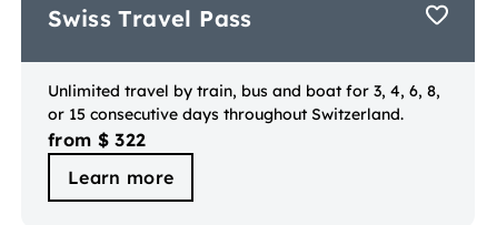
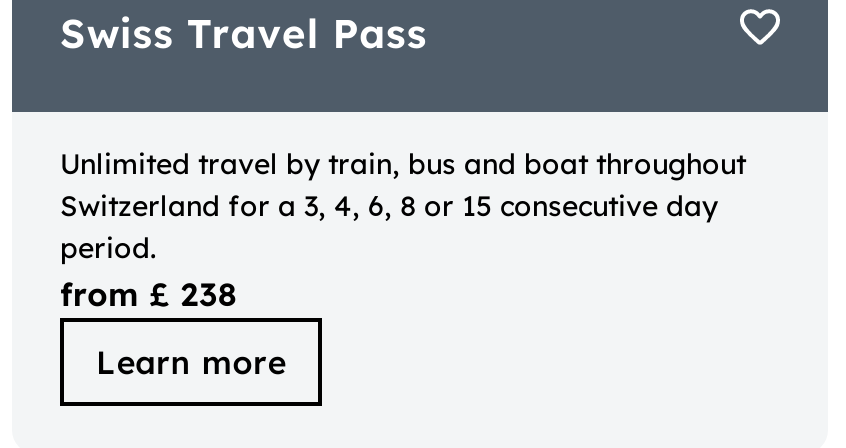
- Unlimited travel by train, bus and boat for 3, 4, 6, 8,
- or 15 consecutive days throughout Switzerland.
- from $ 322
+ Unlimited travel by train, bus and boat throughout
+ Switzerland for a 3, 4, 6, 8 or 15 consecutive day
+ period.
+ from £ 238
